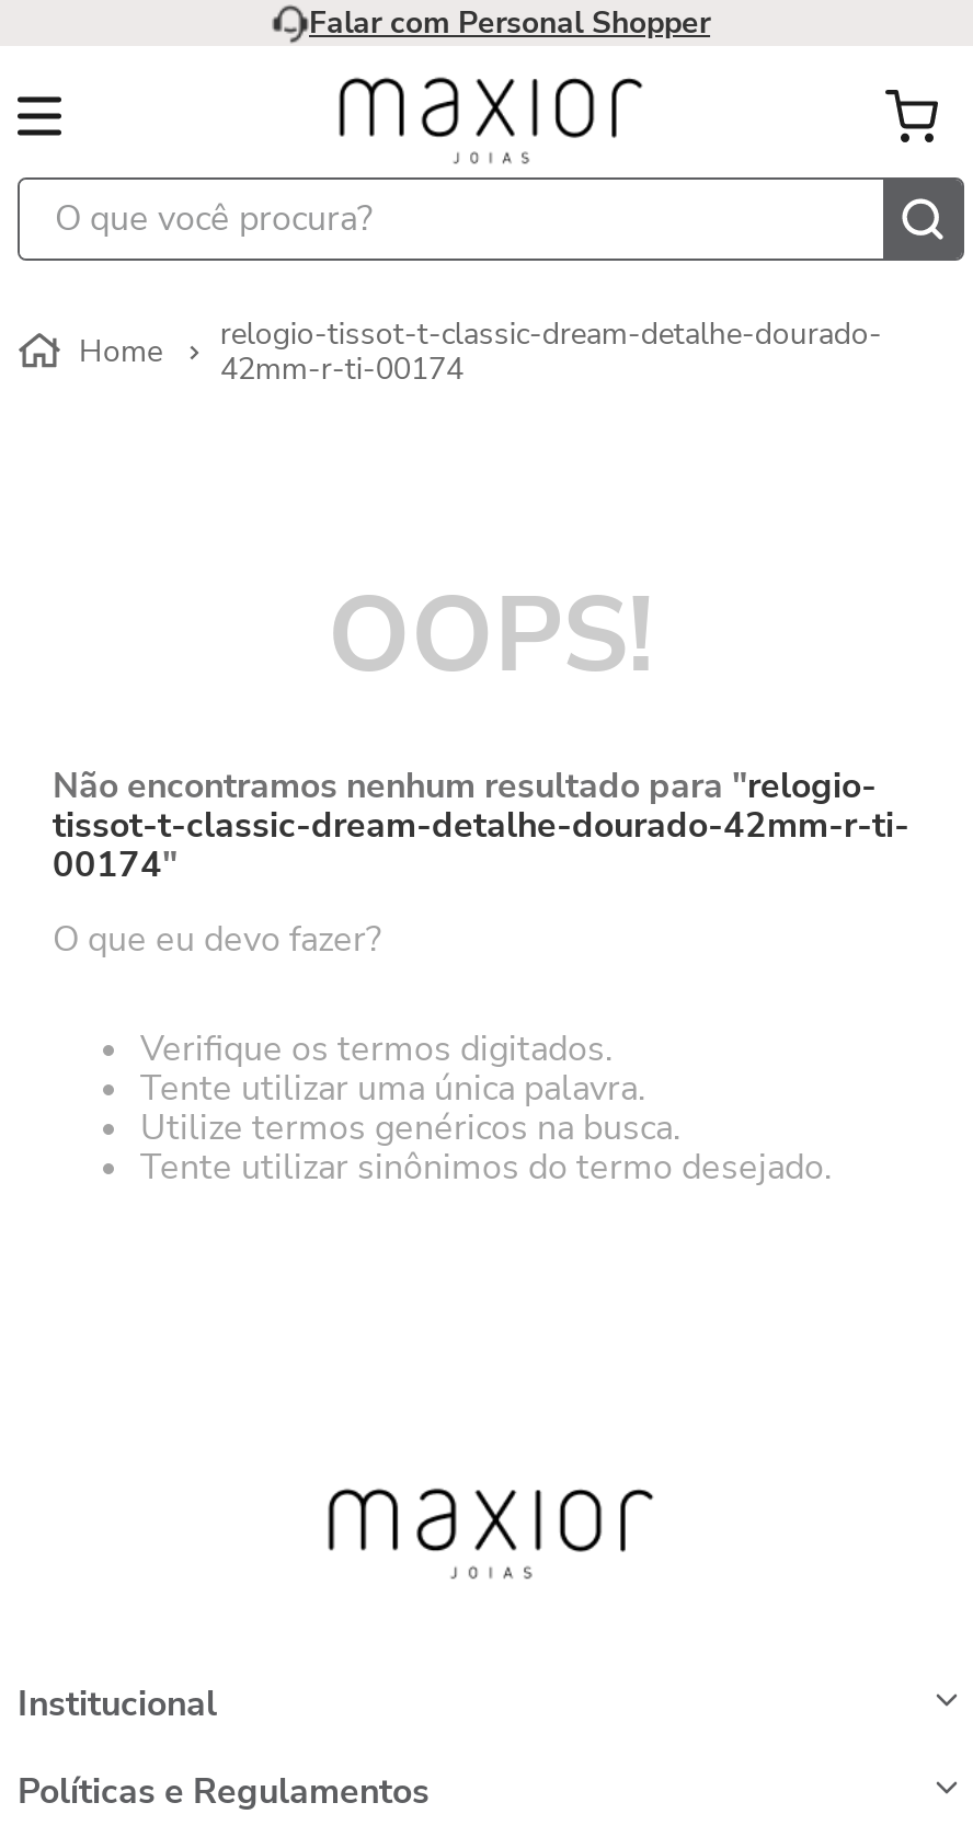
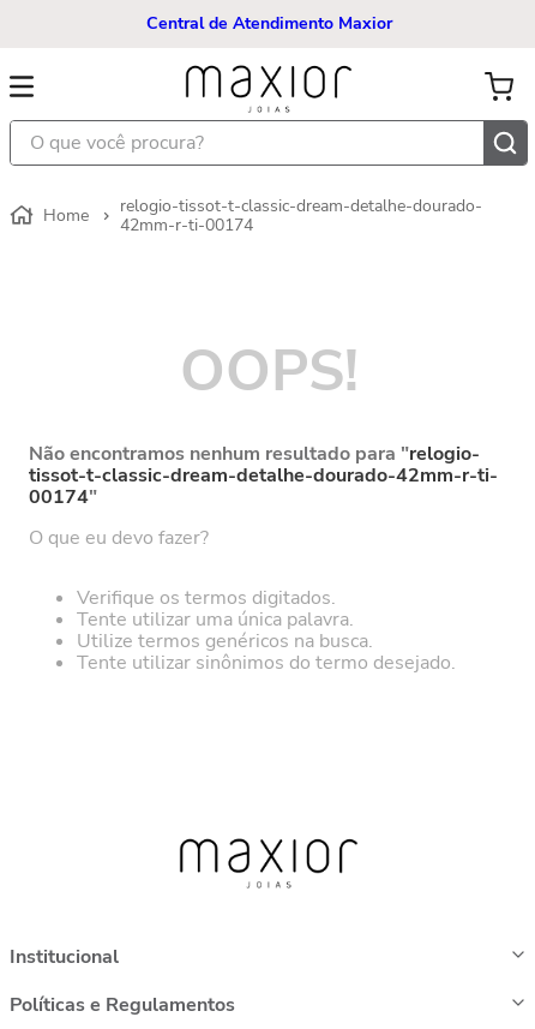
- Falar com Personal Shopper
+ Central de Atendimento Maxior
